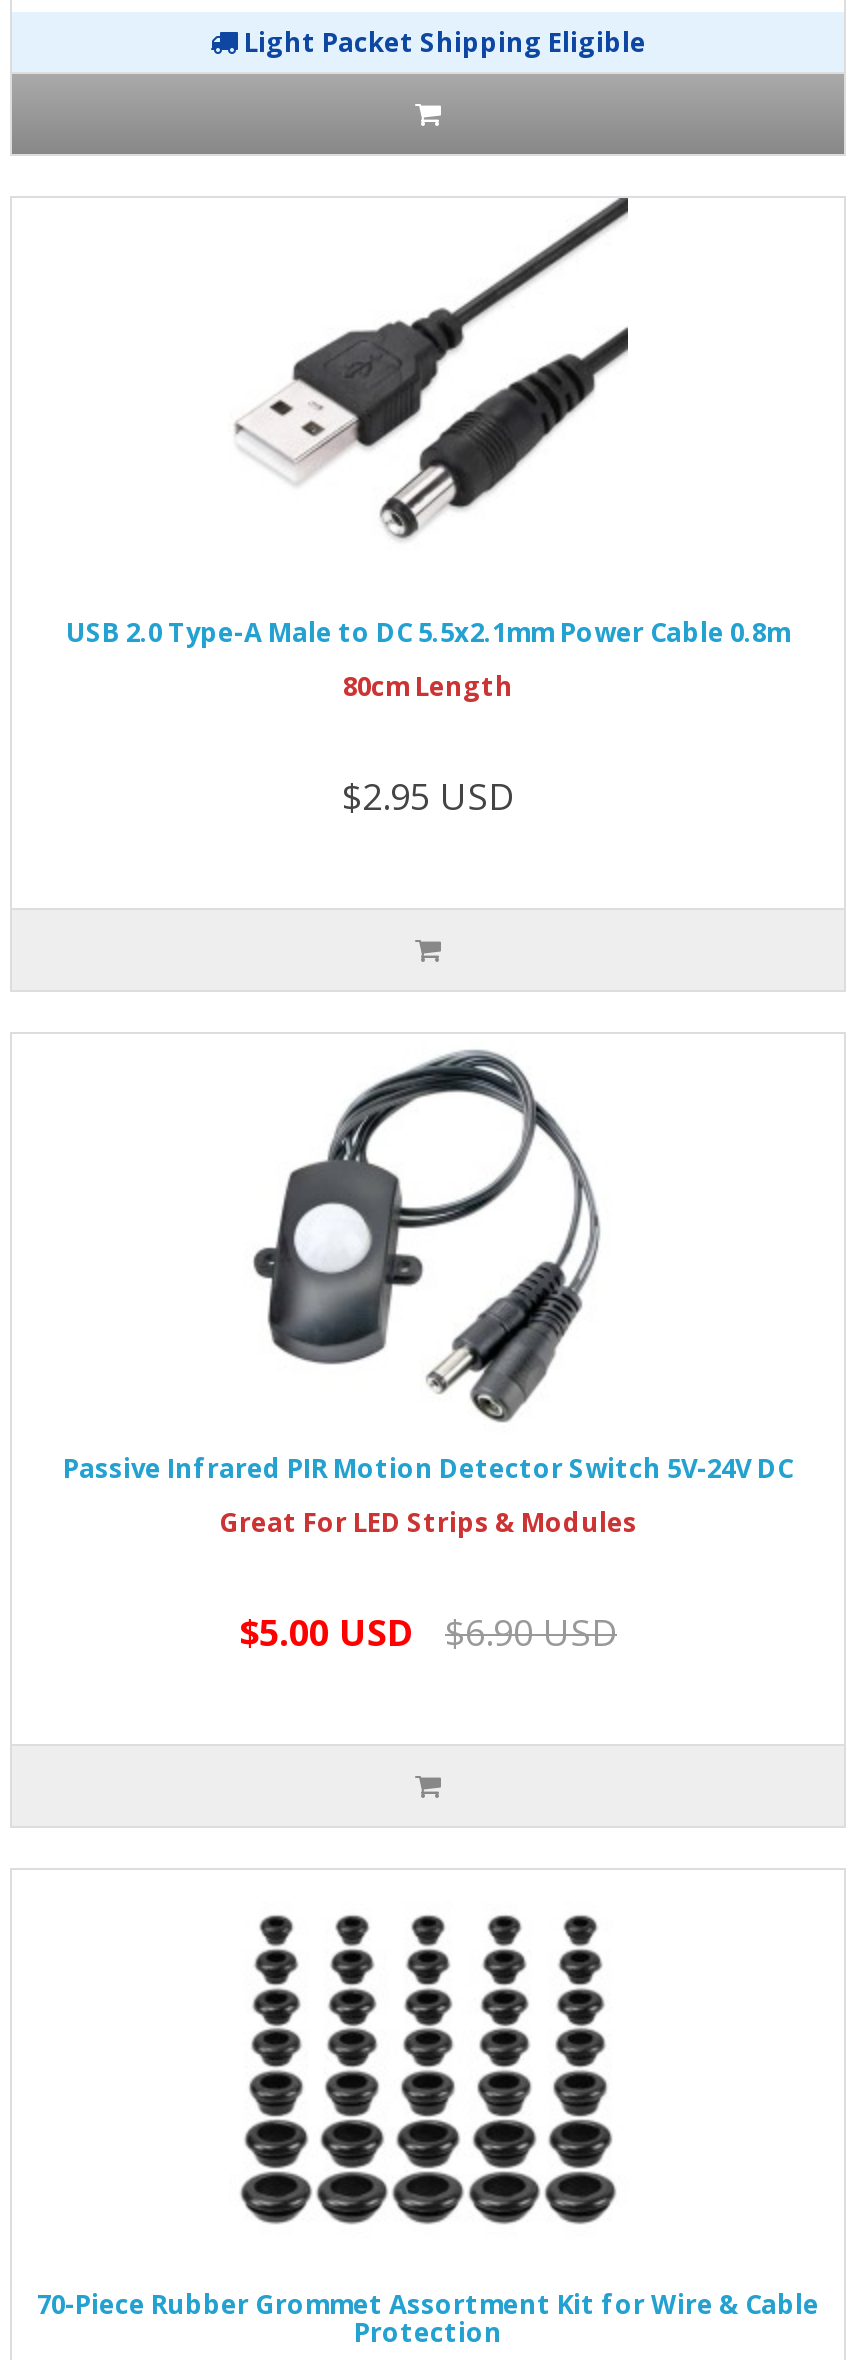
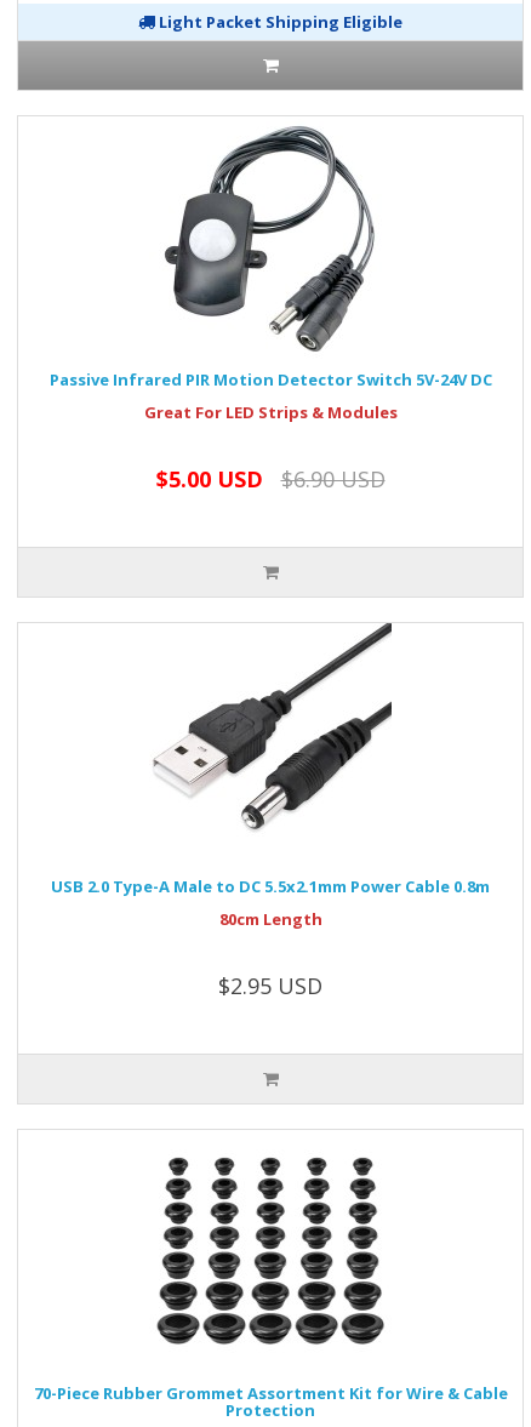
moved down: [image] | USB 2.0 Type-A Male to DC 5.5x2.1mm Power Cable 0.8m | 80cm Length | $2.95 USD

moved up: [image]

moved up: [image] | Passive Infrared PIR Motion Detector Switch 5V-24V DC | Great For LED Strips & Modules | $5.00 USD | $6.90 USD
